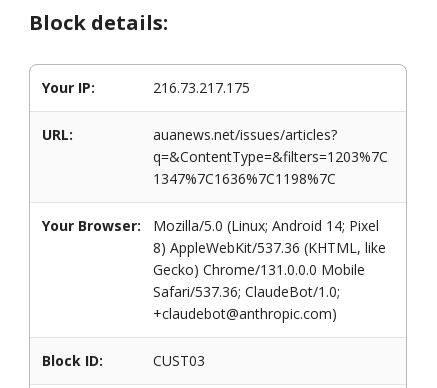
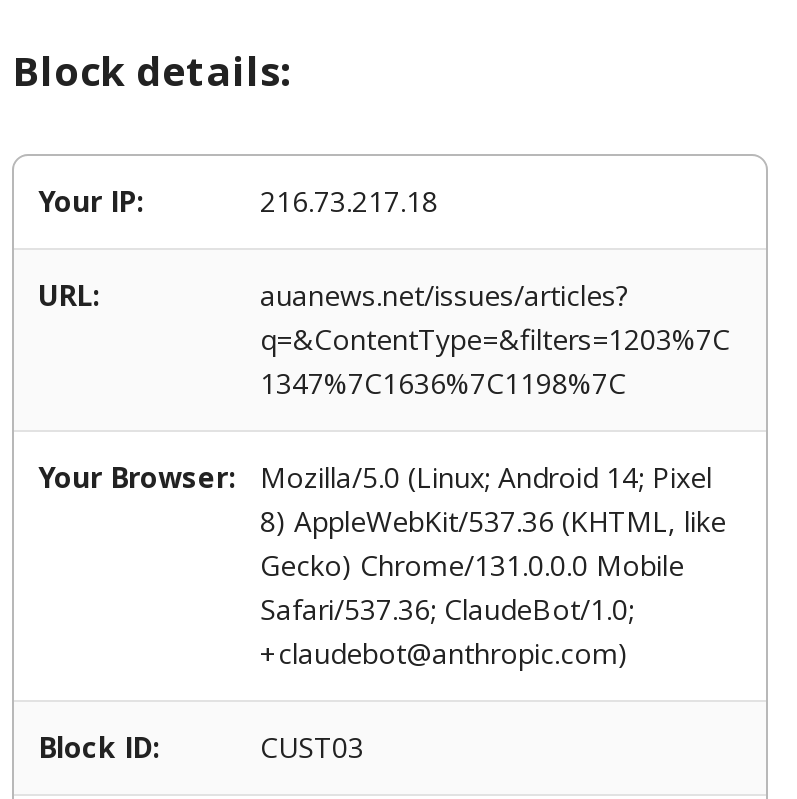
- 216.73.217.175
+ 216.73.217.18
